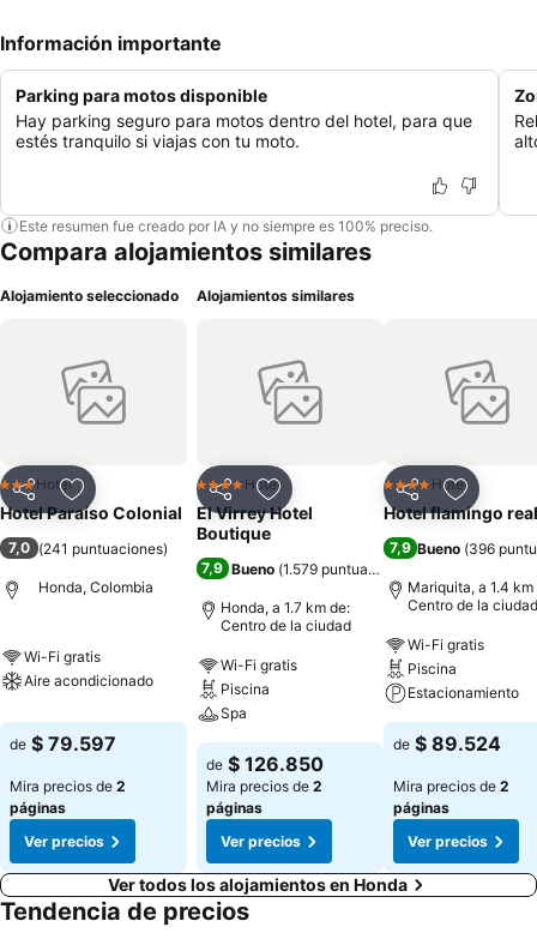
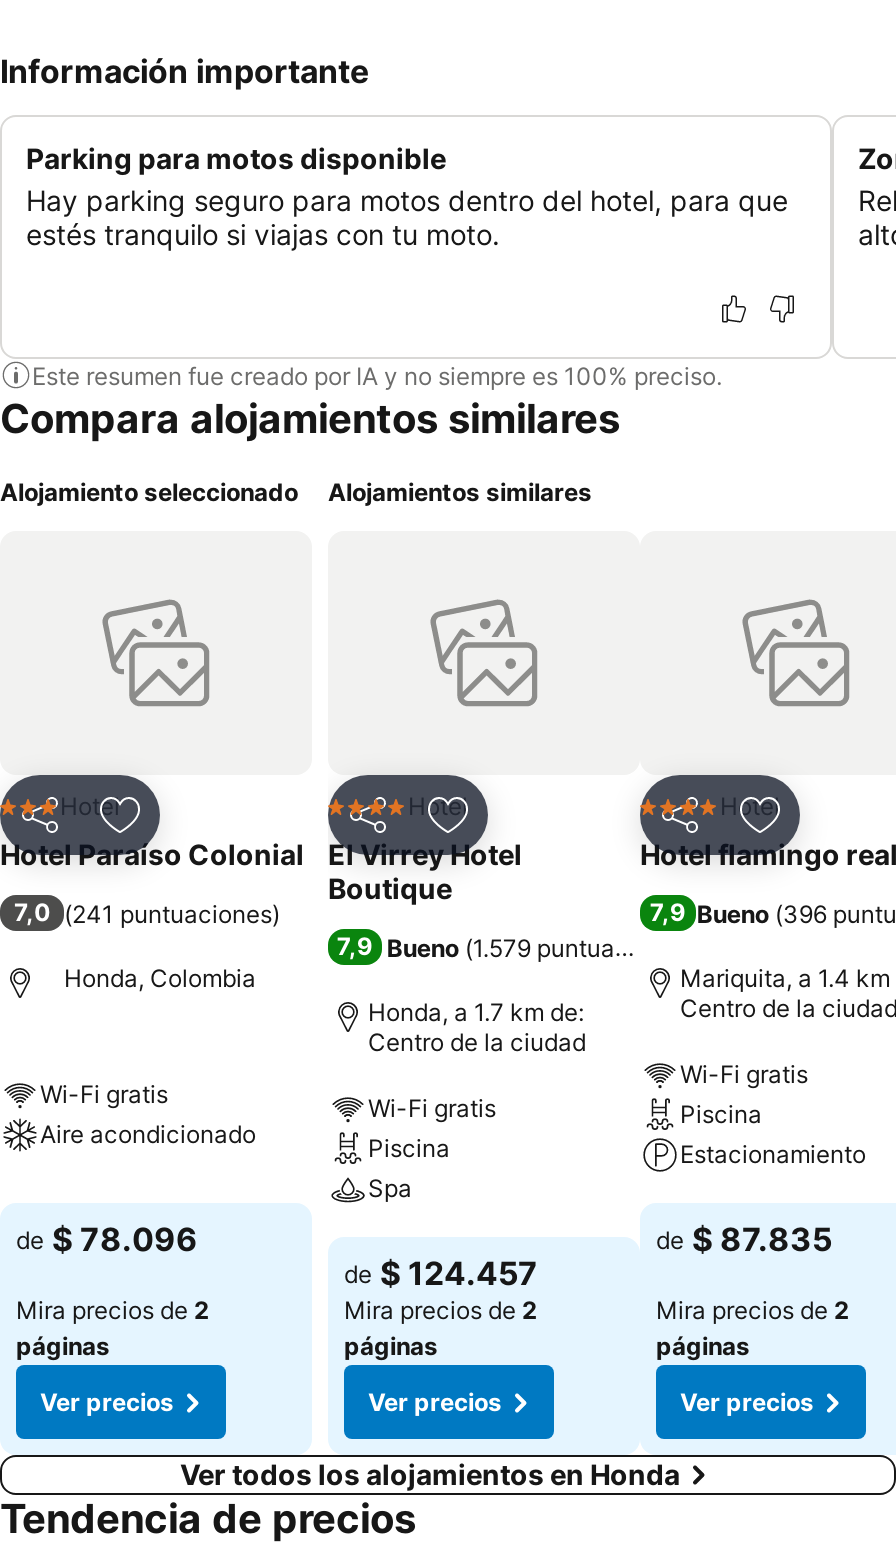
- de $ 79.597
+ de $ 78.096

- de $ 89.524
+ de $ 87.835

- de $ 126.850
+ de $ 124.457
